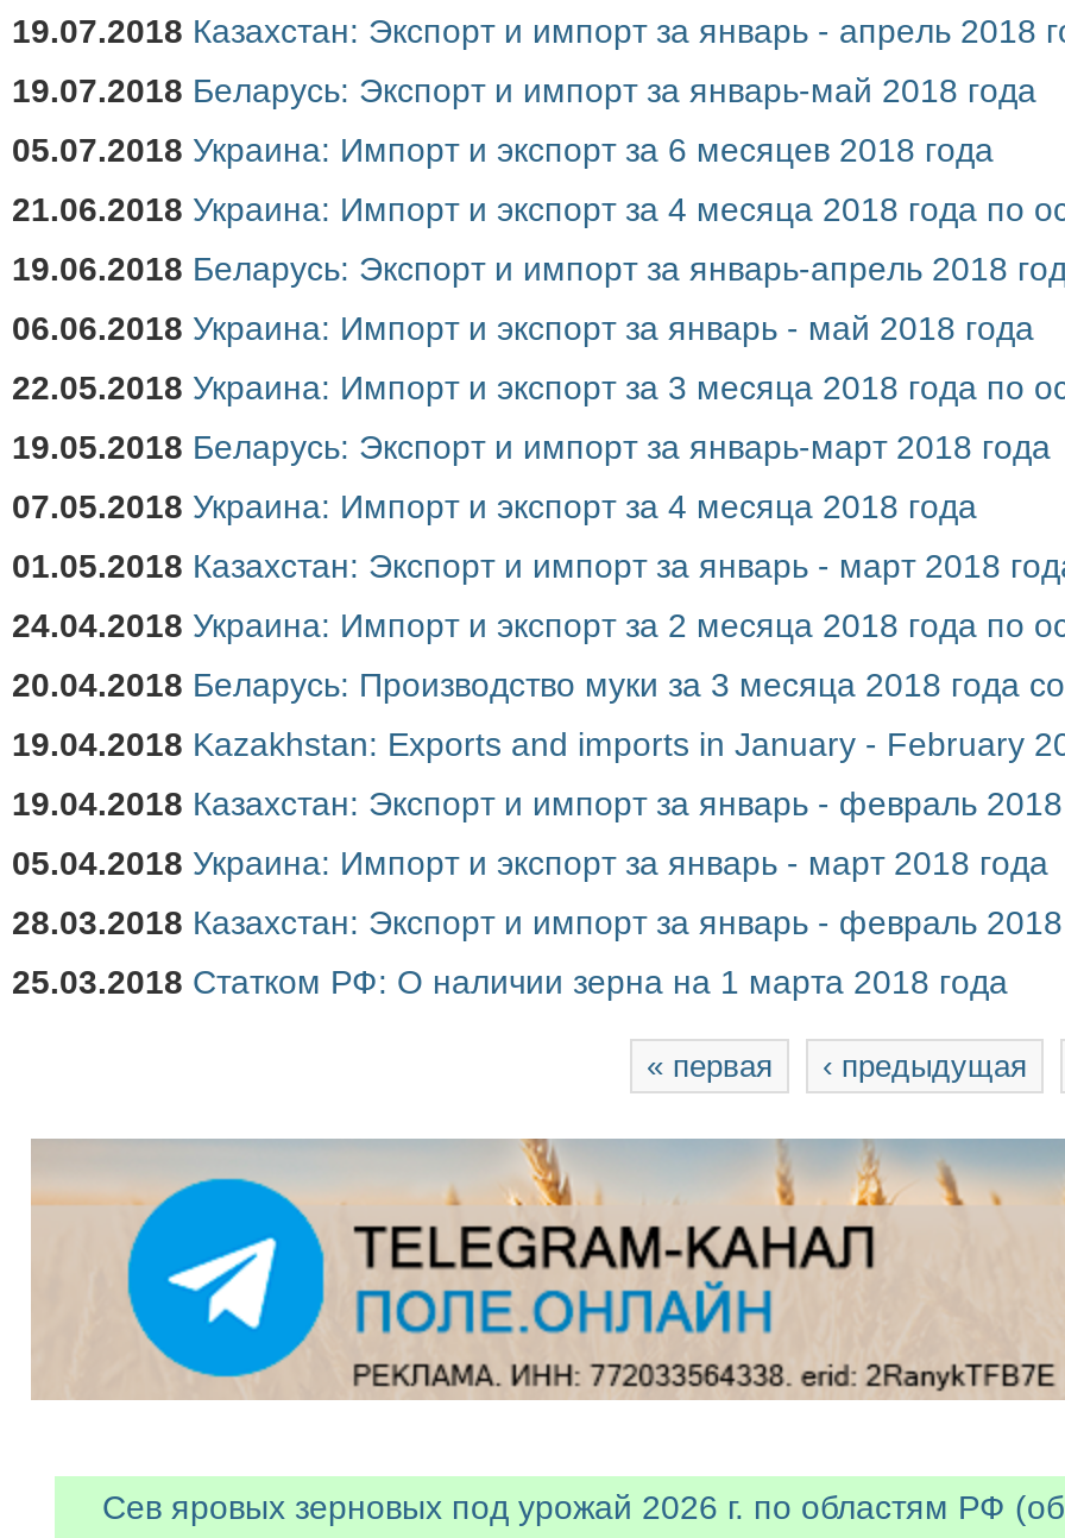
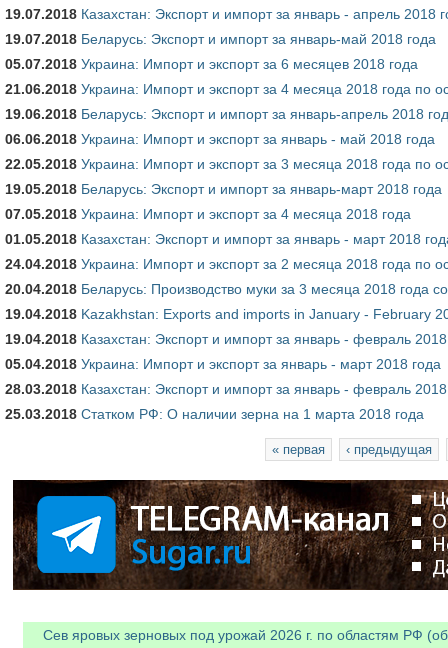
- [image]
+ [image]
